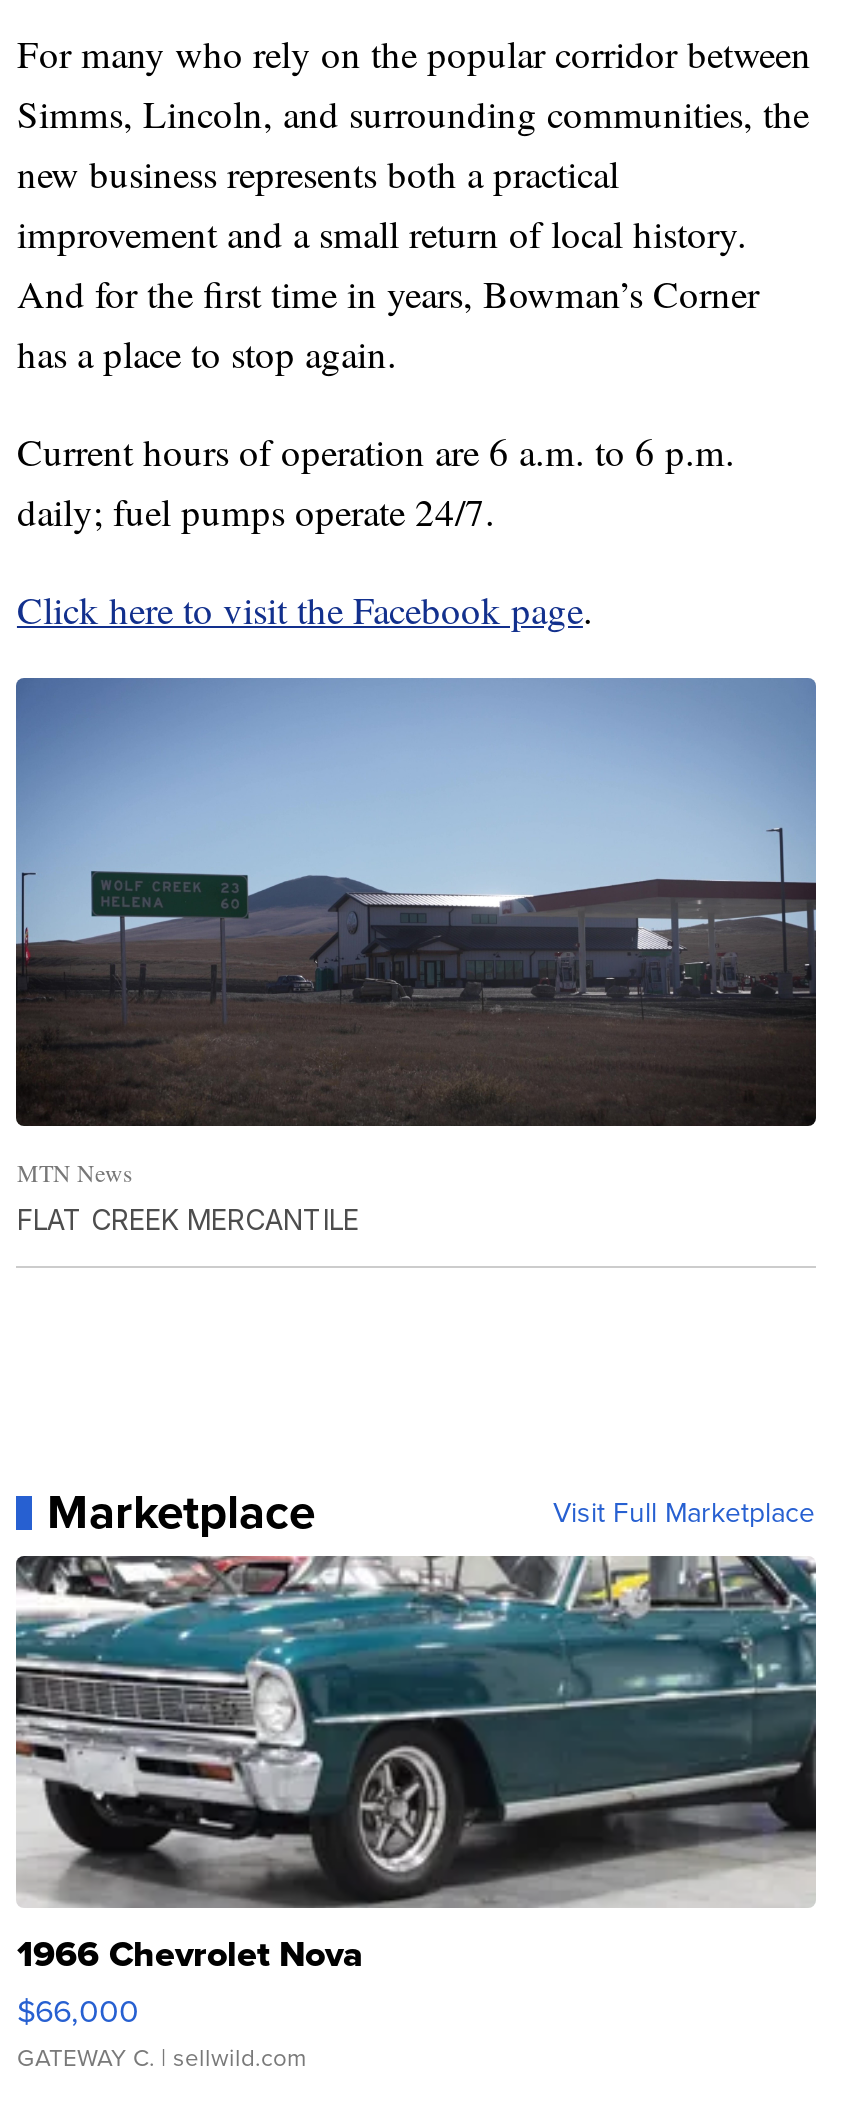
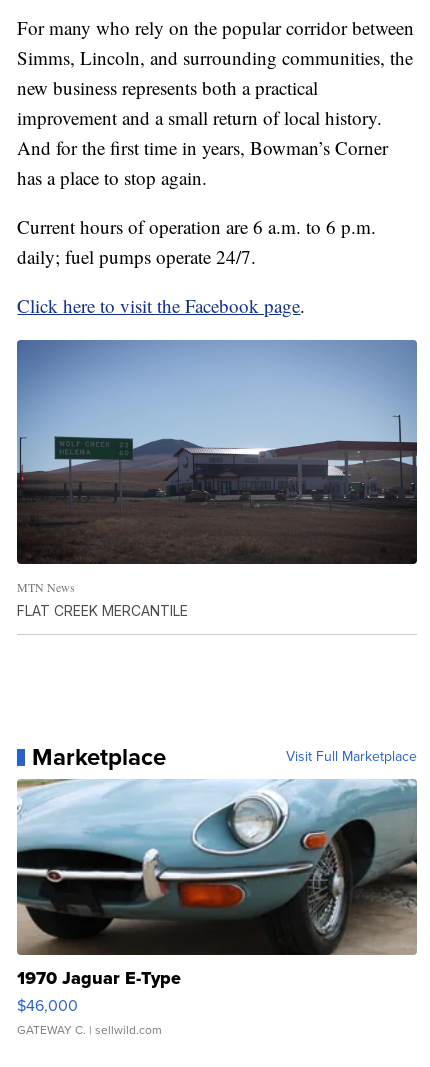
- [image]
- 1966 Chevrolet Nova
- $66,000
+ [image]
+ 1970 Jaguar E-Type
+ $46,000
